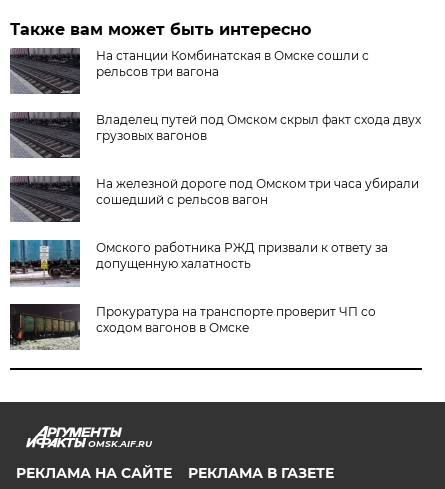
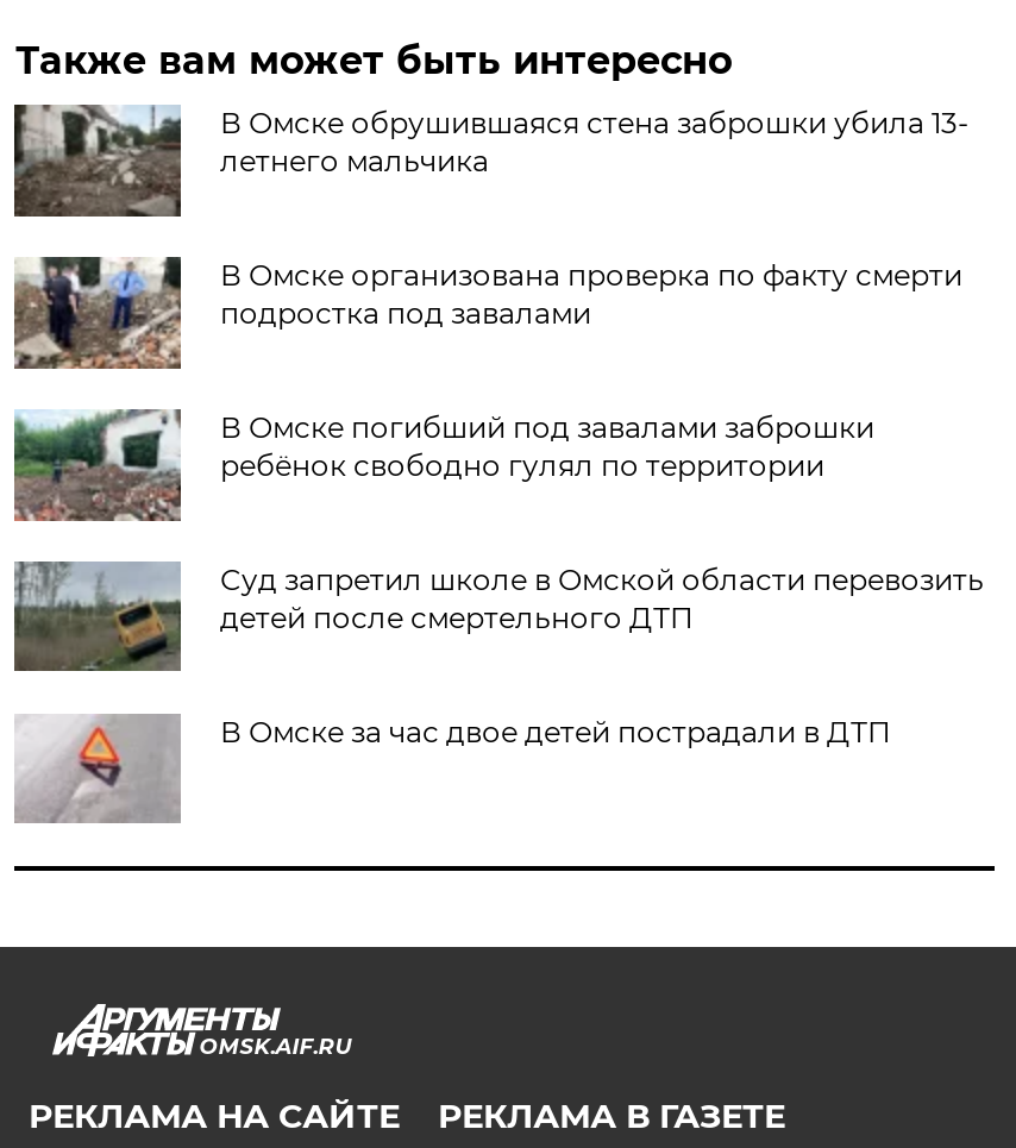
- [image]
- На станции Комбинатская в Омске сошли с
- рельсов три вагона
+ [image]
+ В Омске обрушившаяся стена заброшки убила 13-
+ летнего мальчика

- [image]
- Владелец путей под Омском скрыл факт схода двух
- грузовых вагонов
+ [image]
+ В Омске организована проверка по факту смерти
+ подростка под завалами

- [image]
- На железной дороге под Омском три часа убирали
- сошедший с рельсов вагон
+ [image]
+ В Омске погибший под завалами заброшки
+ ребёнок свободно гулял по территории

- [image]
- Омского работника РЖД призвали к ответу за
- допущенную халатность
+ [image]
+ Суд запретил школе в Омской области перевозить
+ детей после смертельного ДТП

- [image]
- Прокуратура на транспорте проверит ЧП со
- сходом вагонов в Омске
+ [image]
+ В Омске за час двое детей пострадали в ДТП
